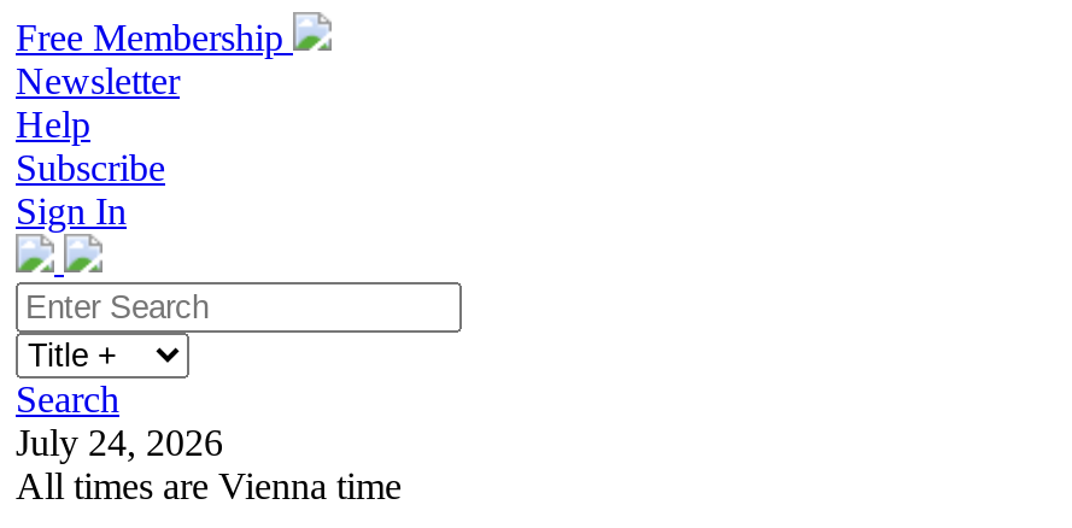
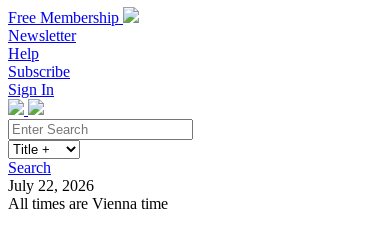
- July 24, 2026
+ July 22, 2026
